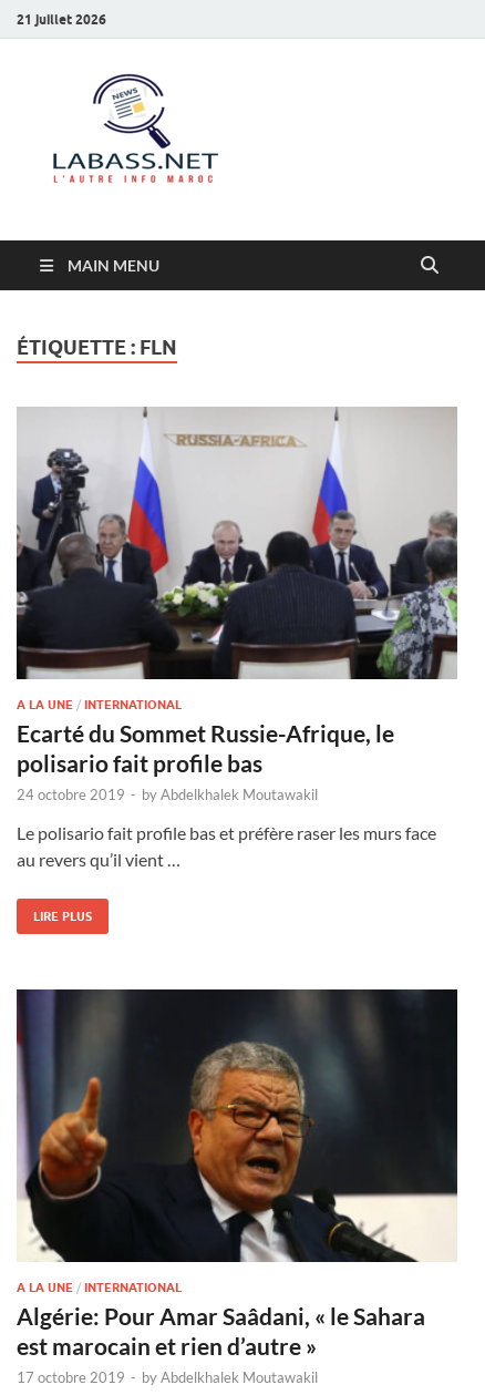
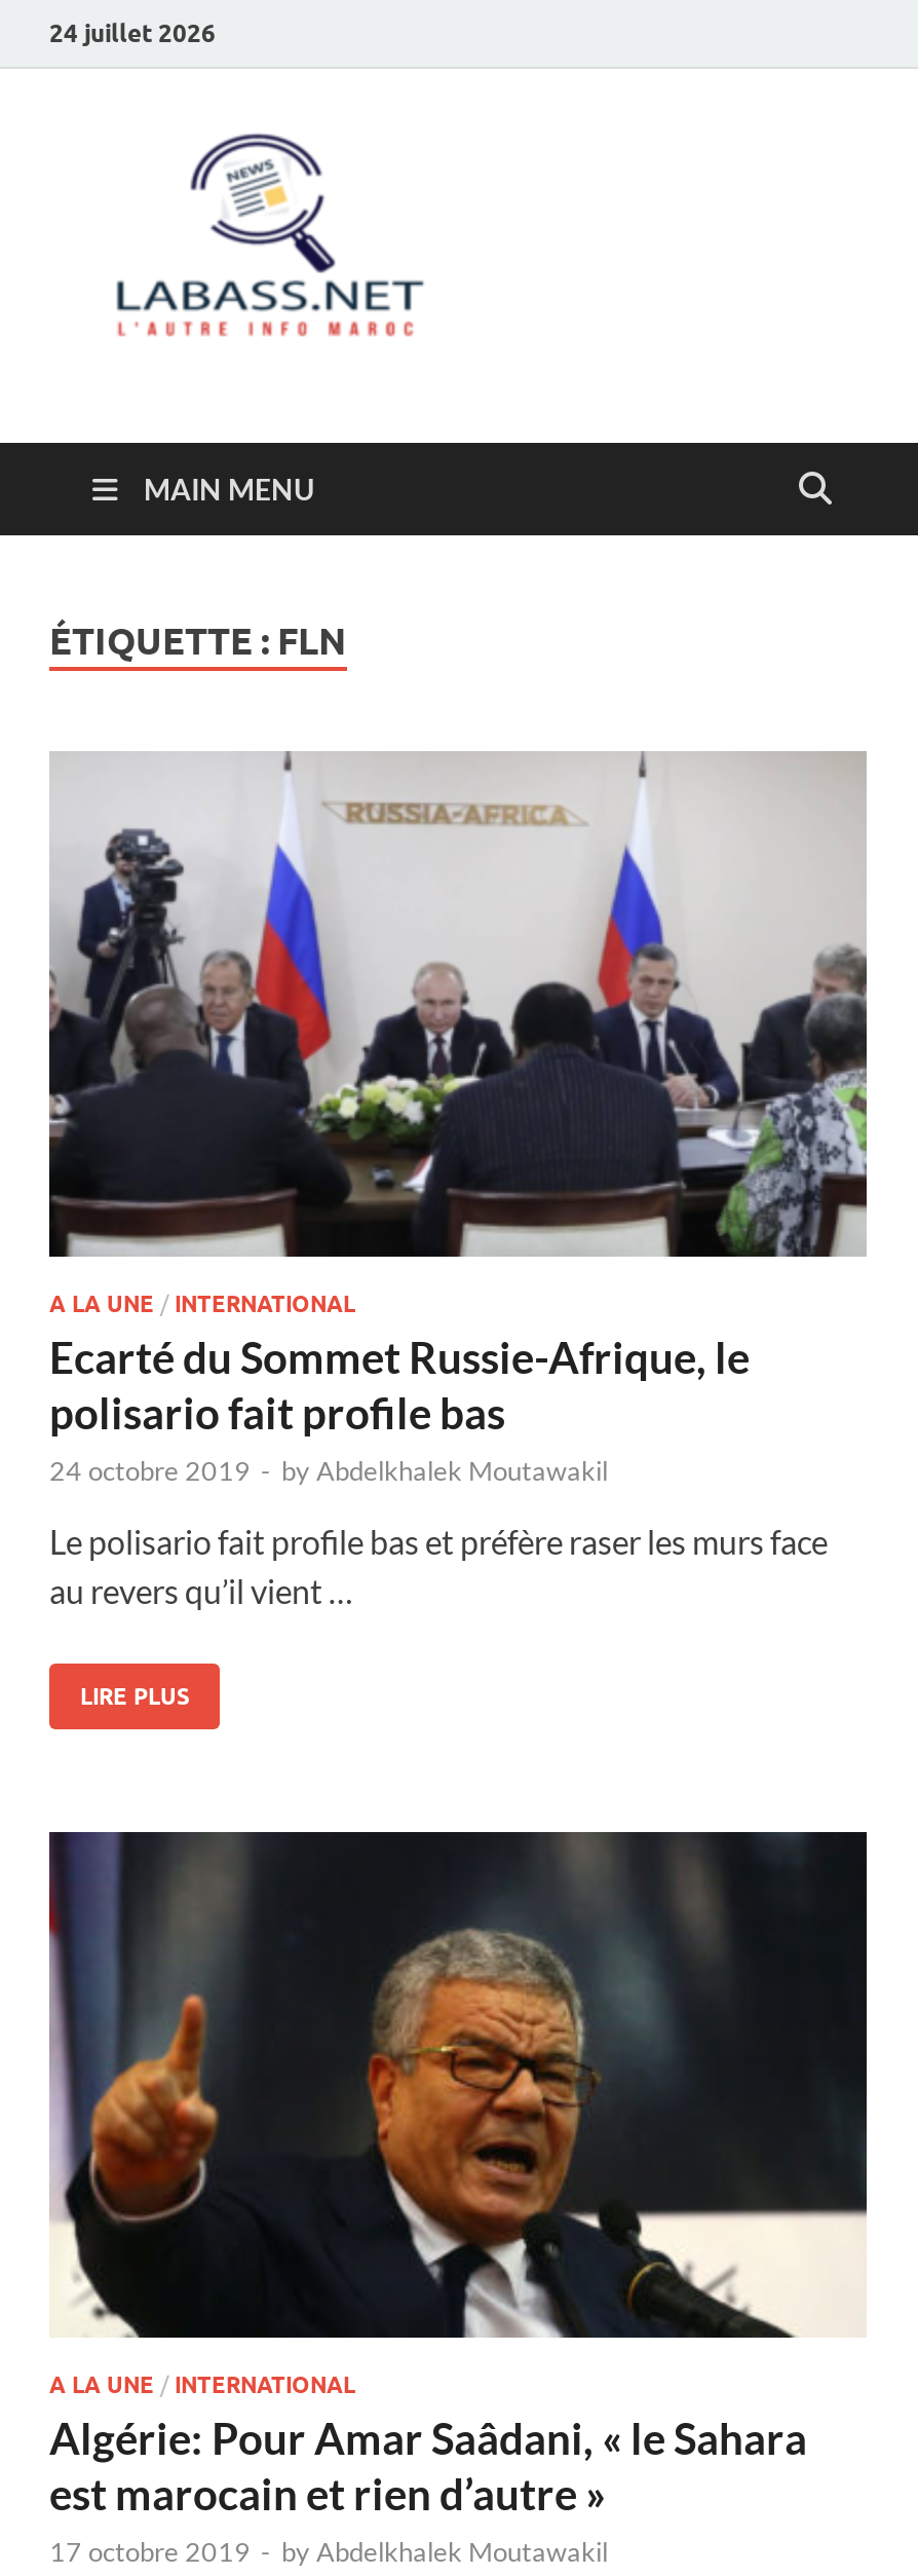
- 21 juillet 2026
+ 24 juillet 2026
